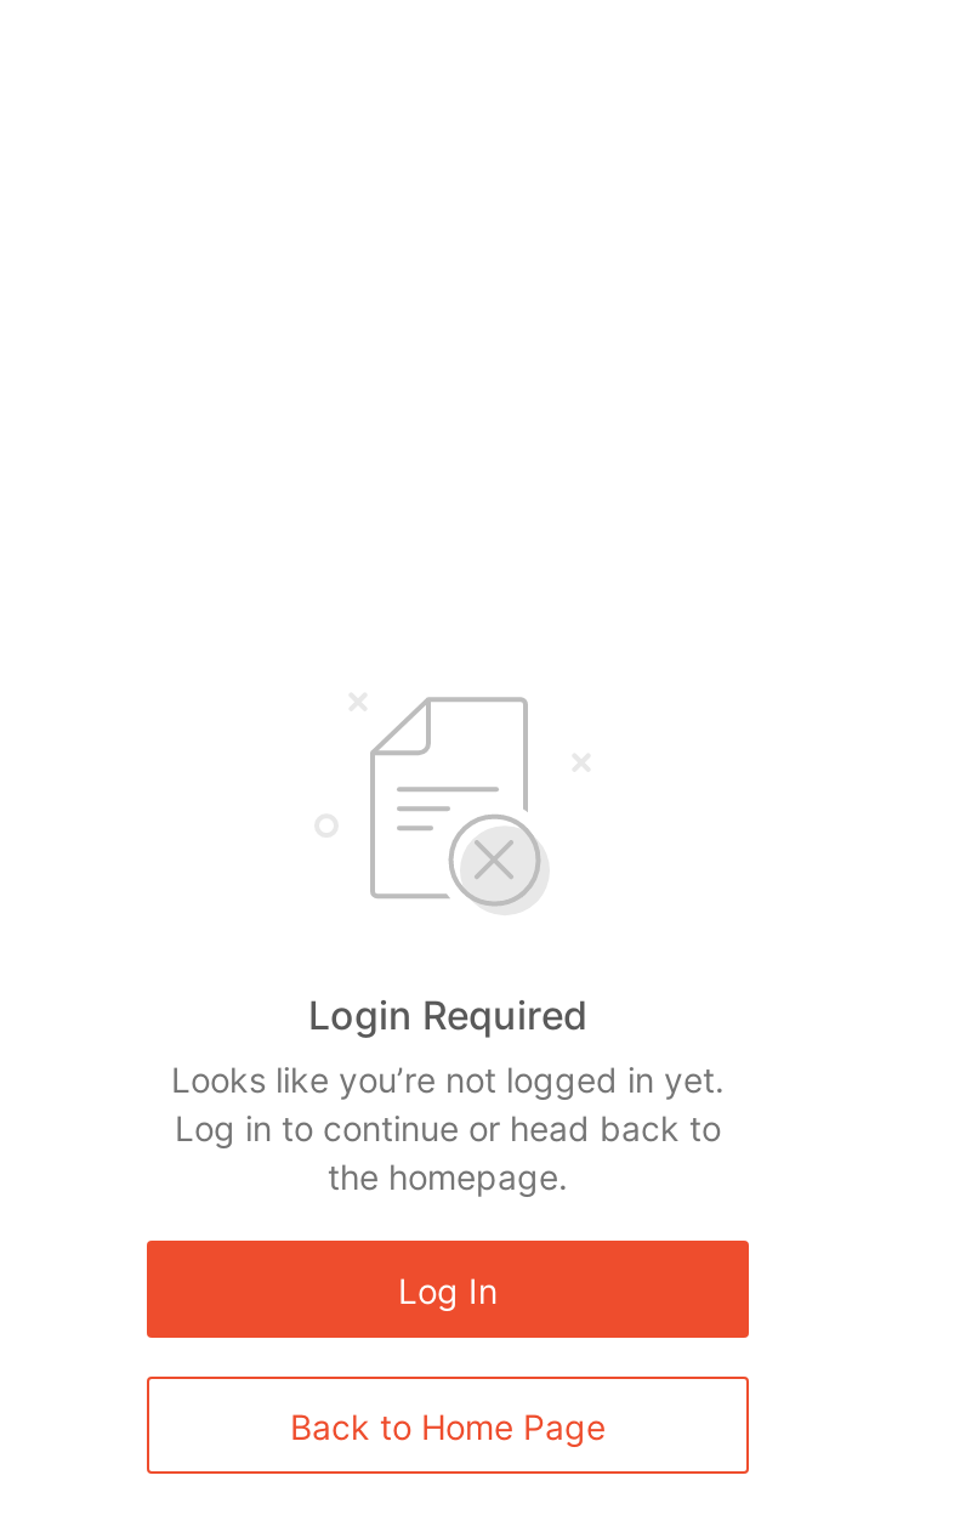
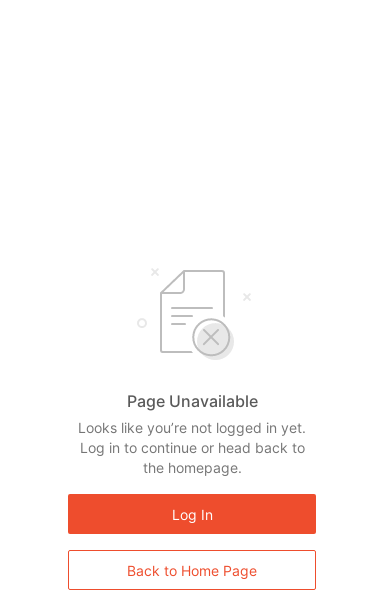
- Login Required
+ Page Unavailable
